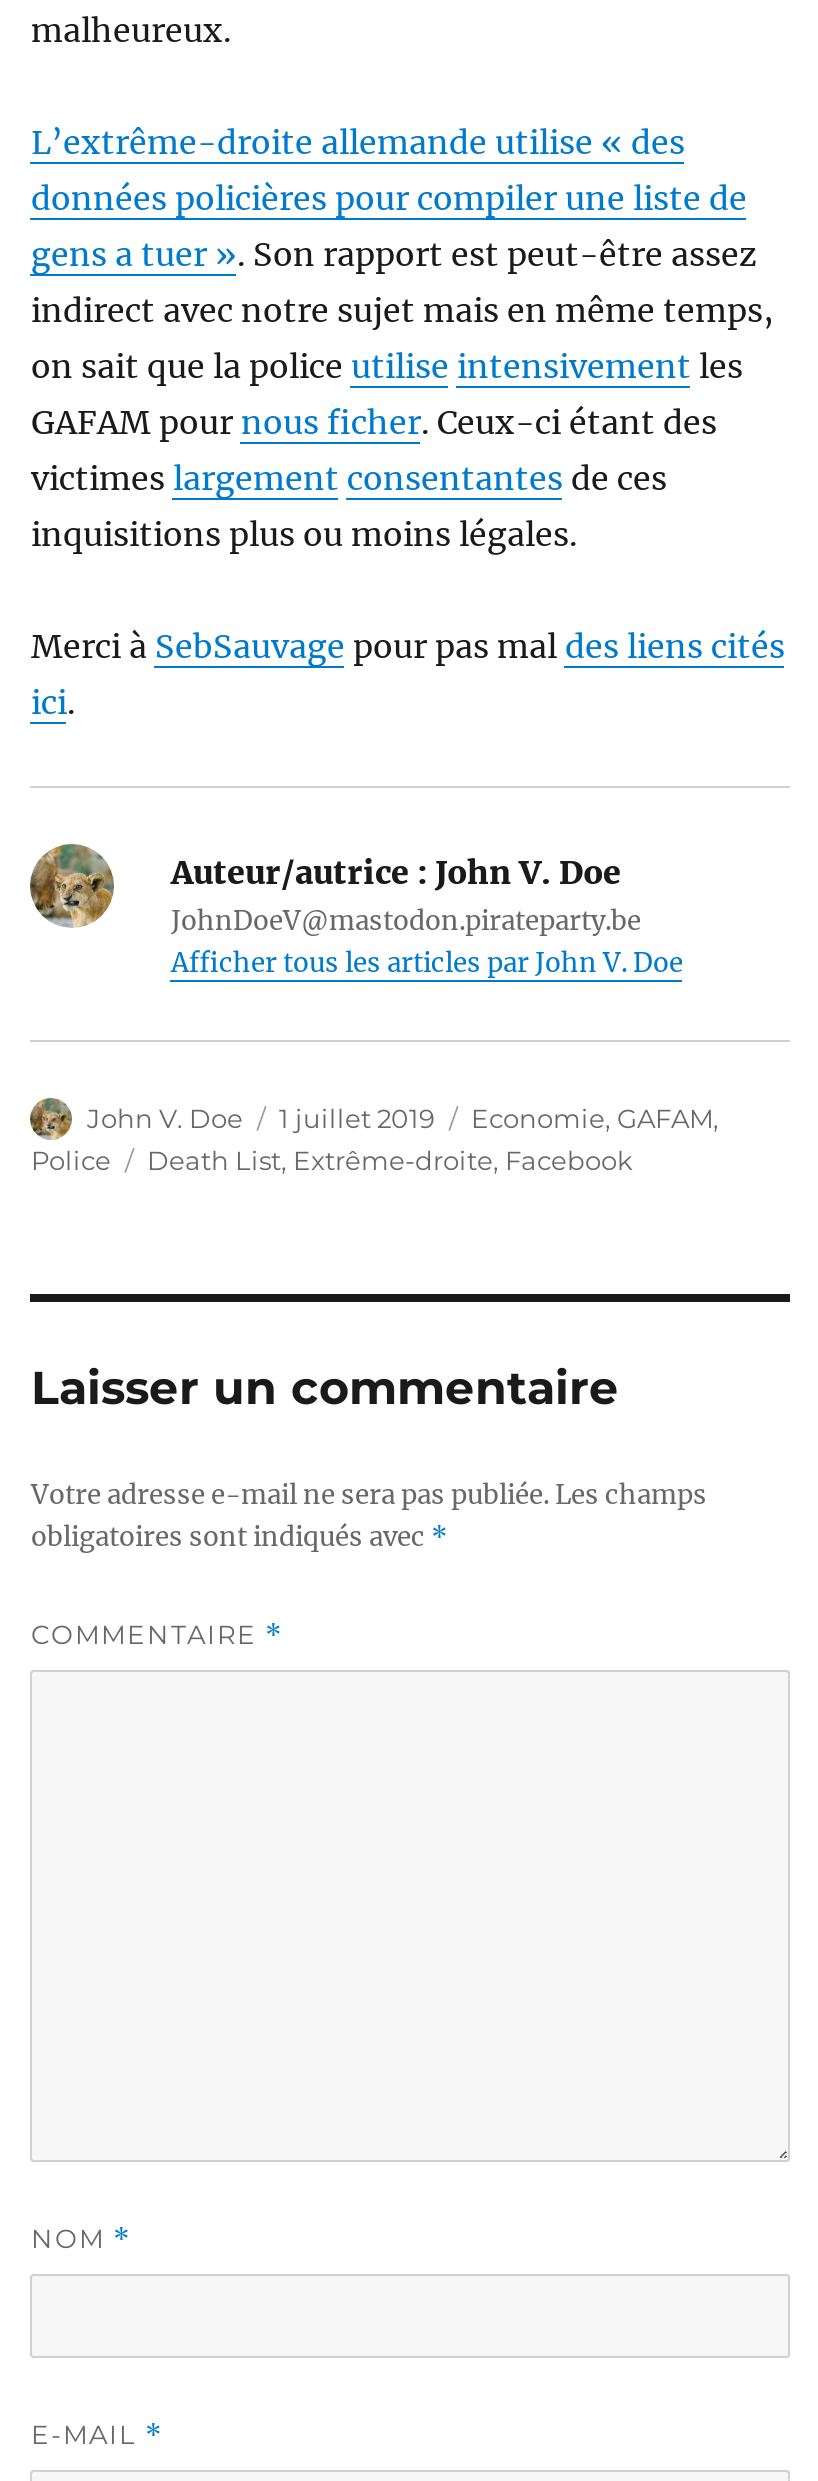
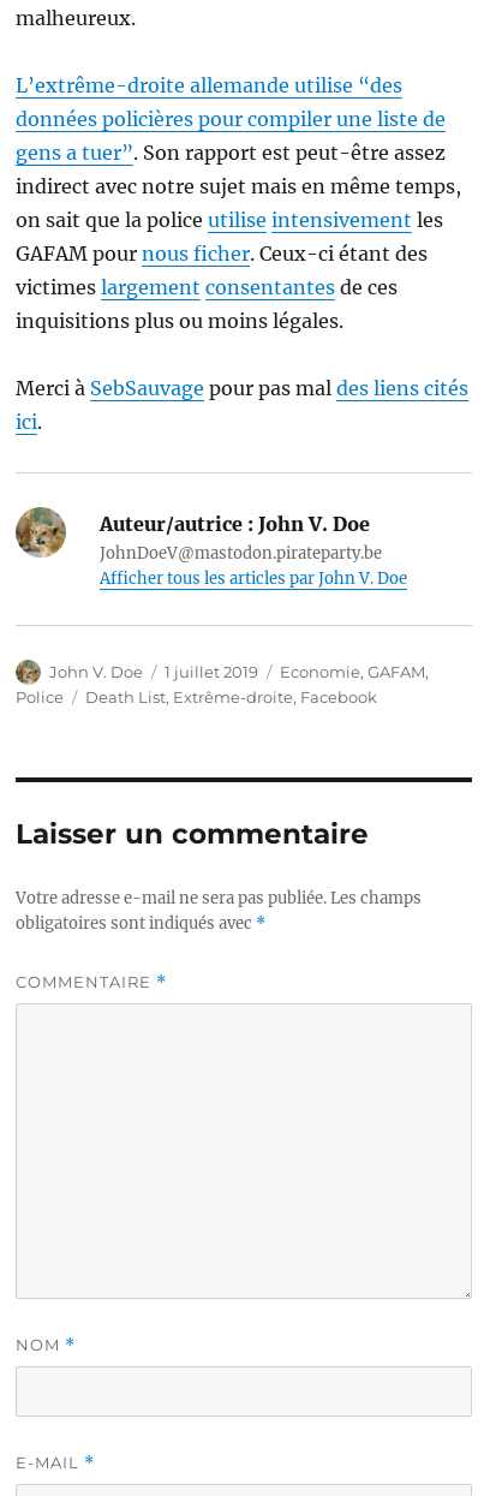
- L’extrême-droite allemande utilise « des
+ L’extrême-droite allemande utilise “des

- gens a tuer ». Son rapport est peut-être assez
+ gens a tuer”. Son rapport est peut-être assez
